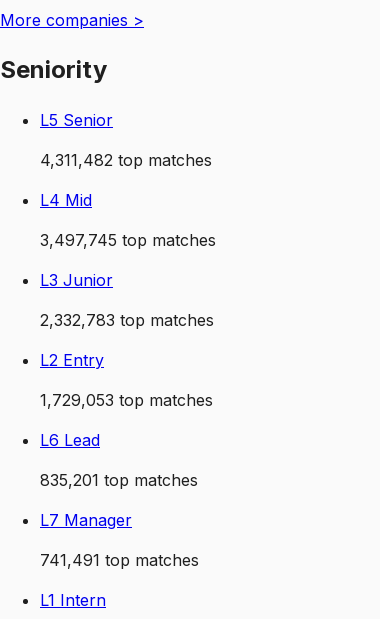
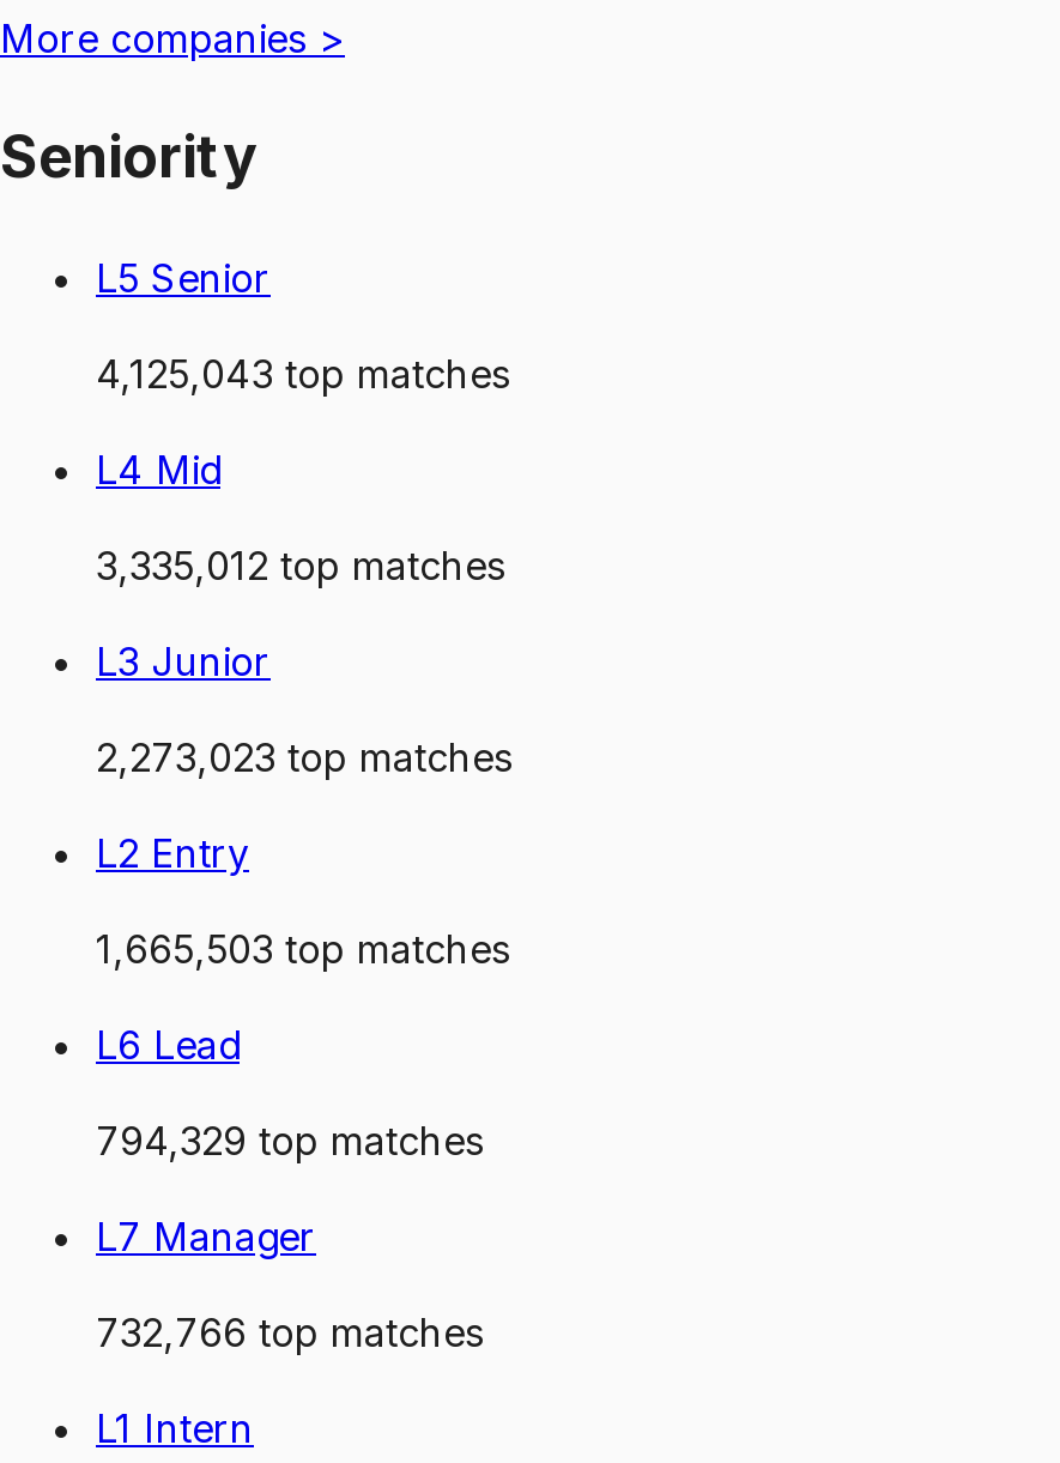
- 4,311,482 top matches
+ 4,125,043 top matches

- 3,497,745 top matches
+ 3,335,012 top matches

- 2,332,783 top matches
+ 2,273,023 top matches

- 1,729,053 top matches
+ 1,665,503 top matches

- 835,201 top matches
+ 794,329 top matches

- 741,491 top matches
+ 732,766 top matches
